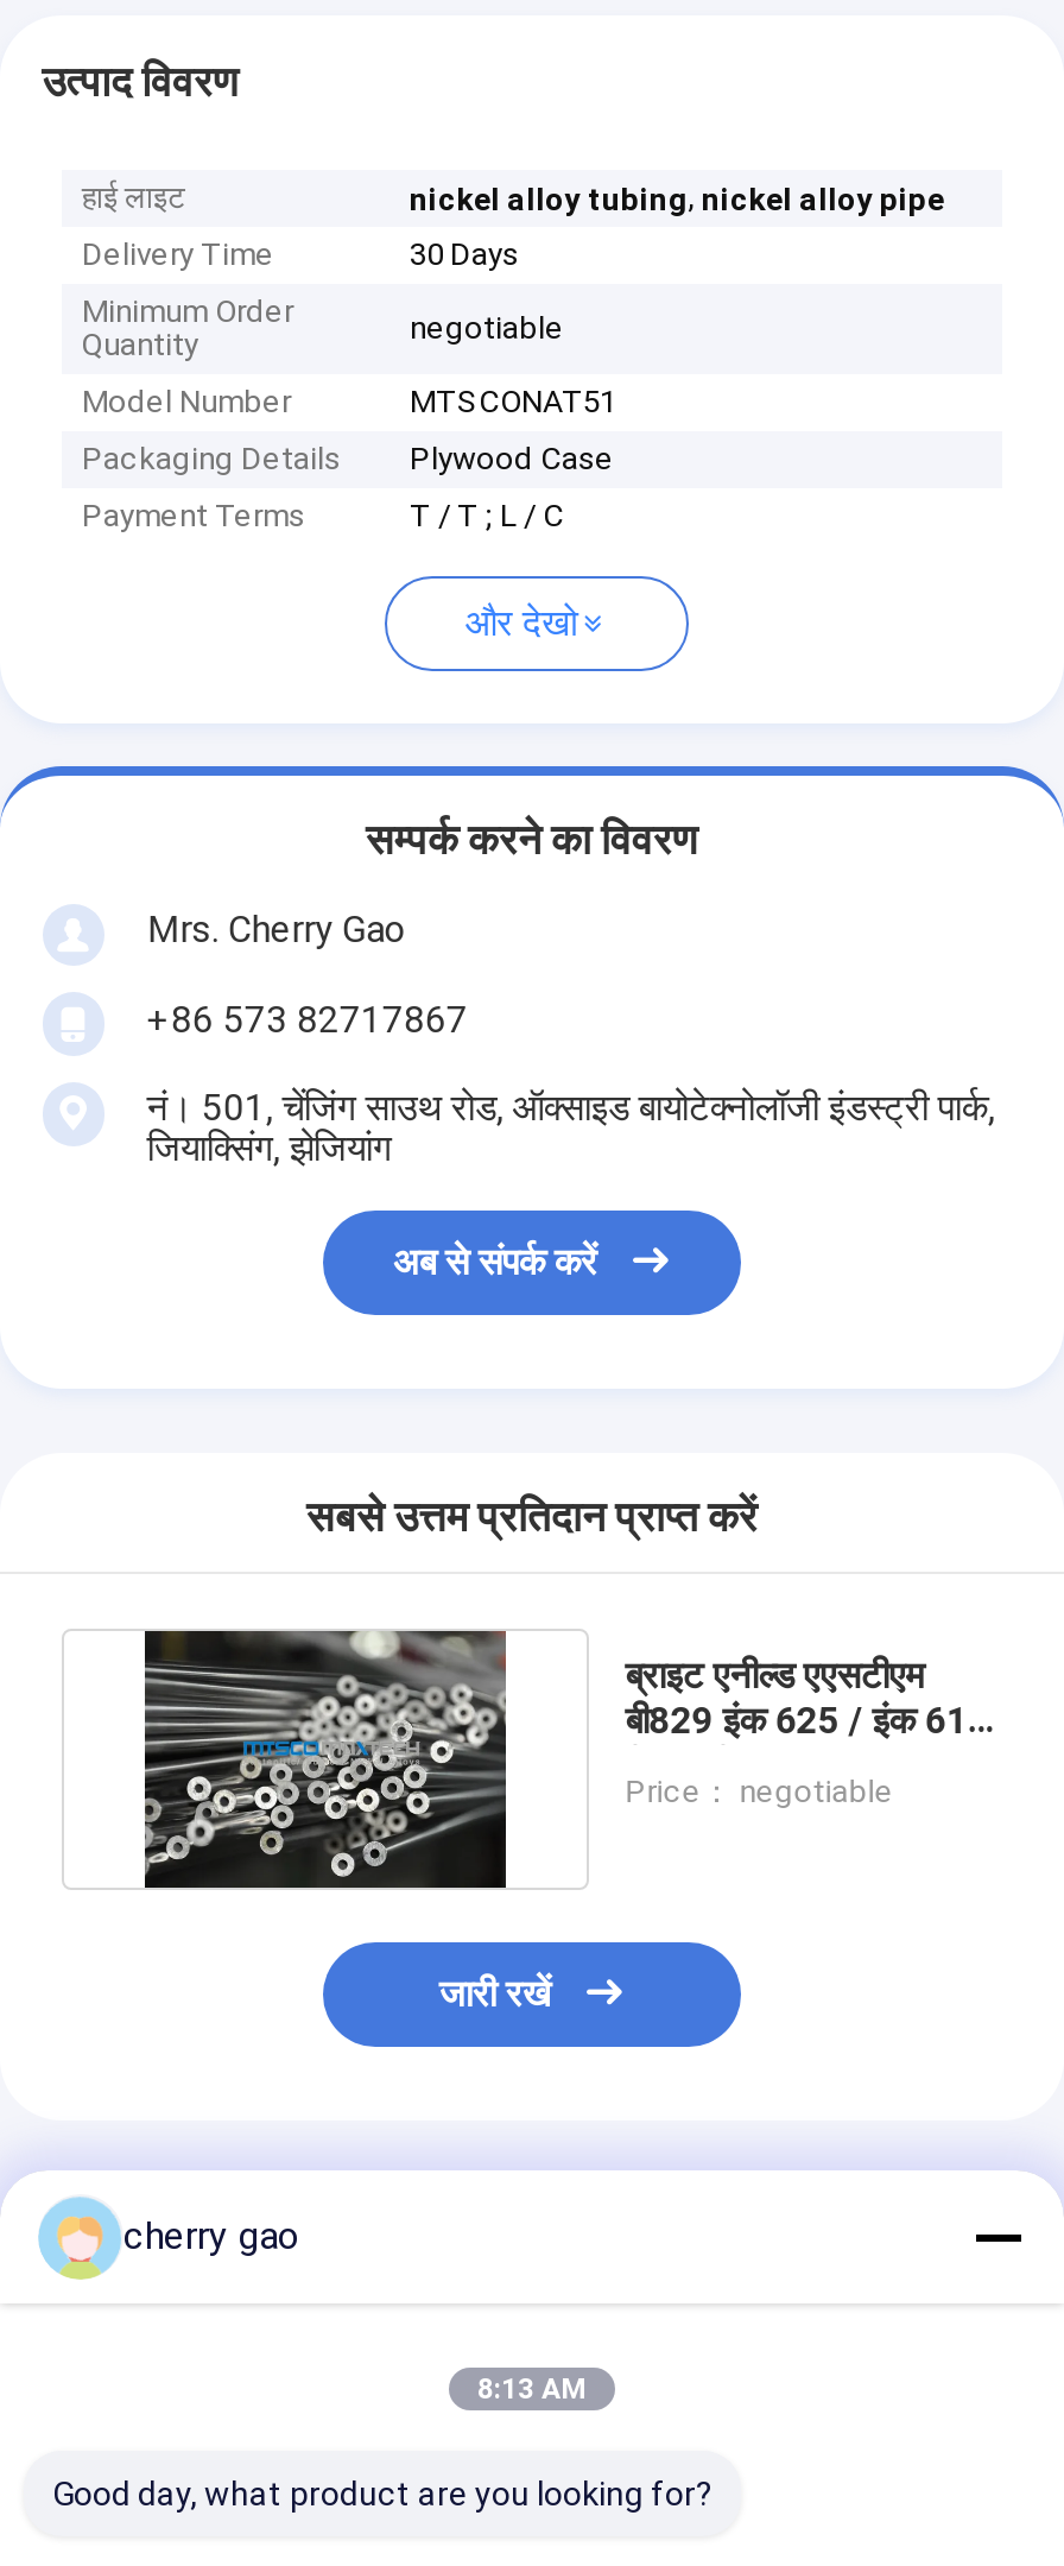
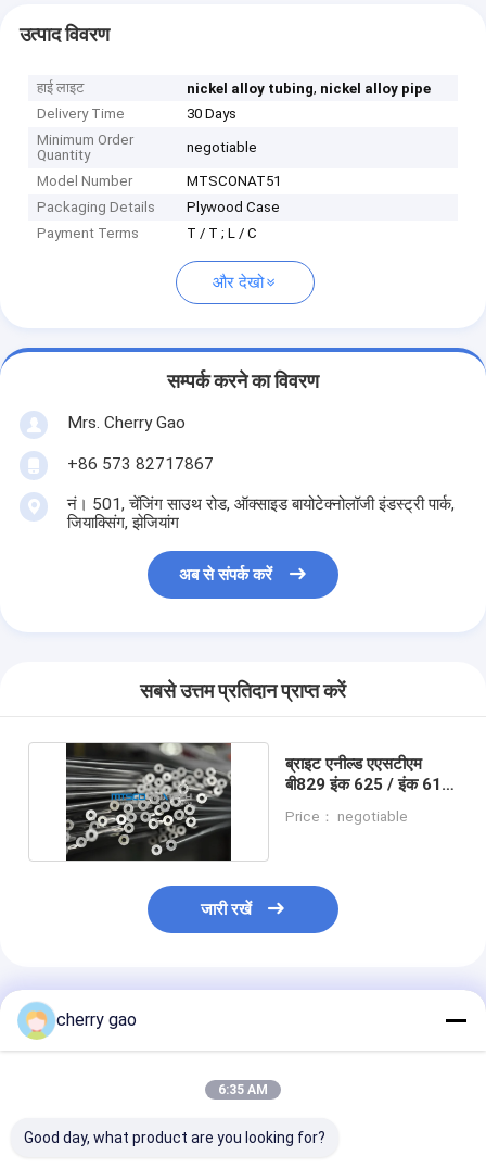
- 8:13 AM
+ 6:35 AM
